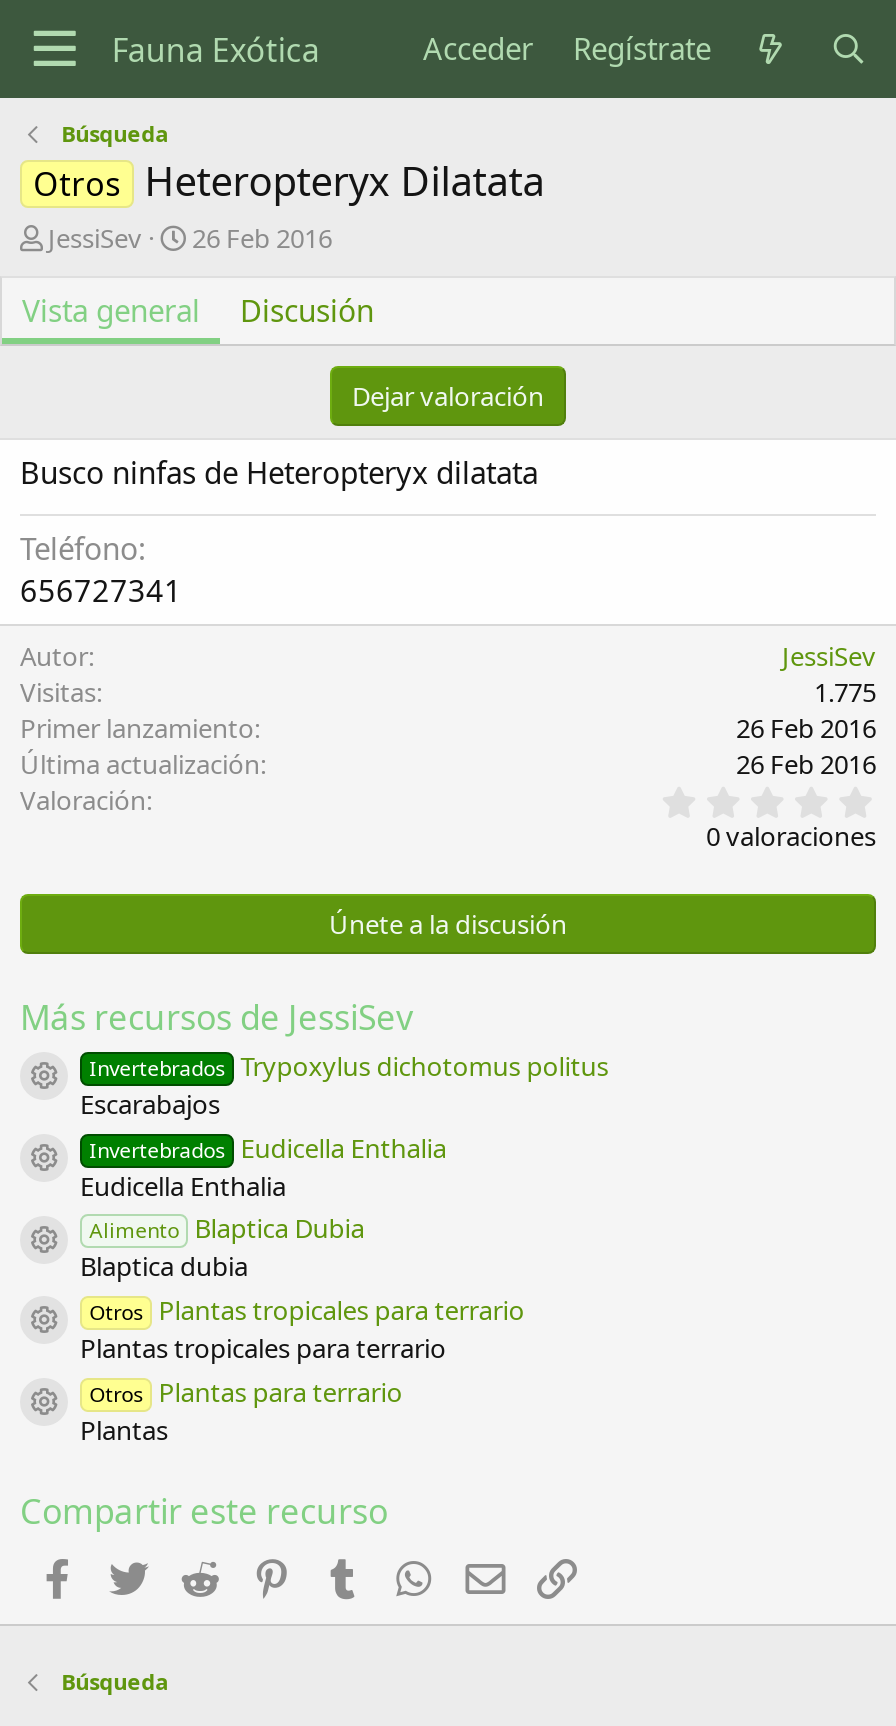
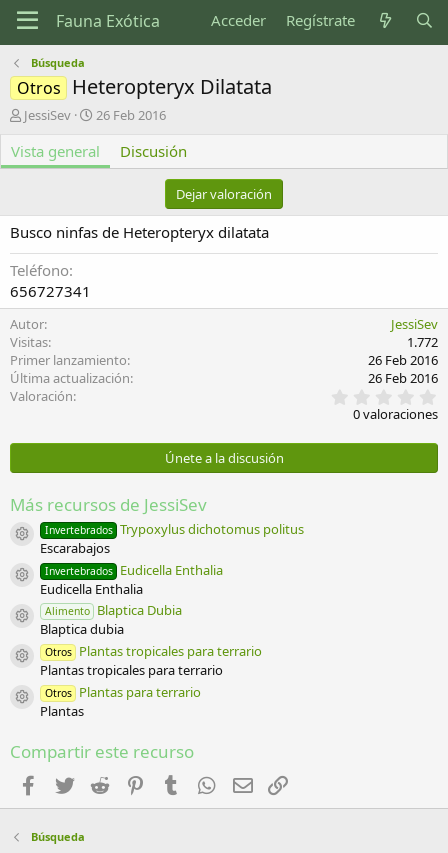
- 1.775
+ 1.772
